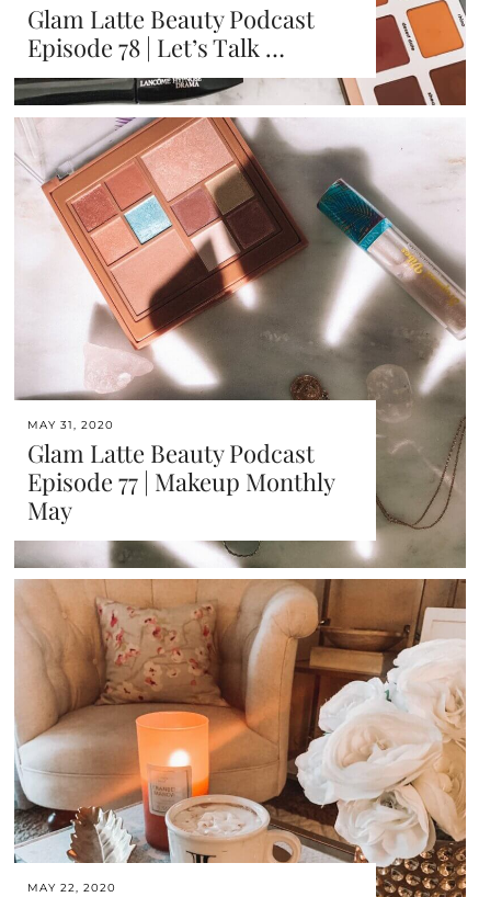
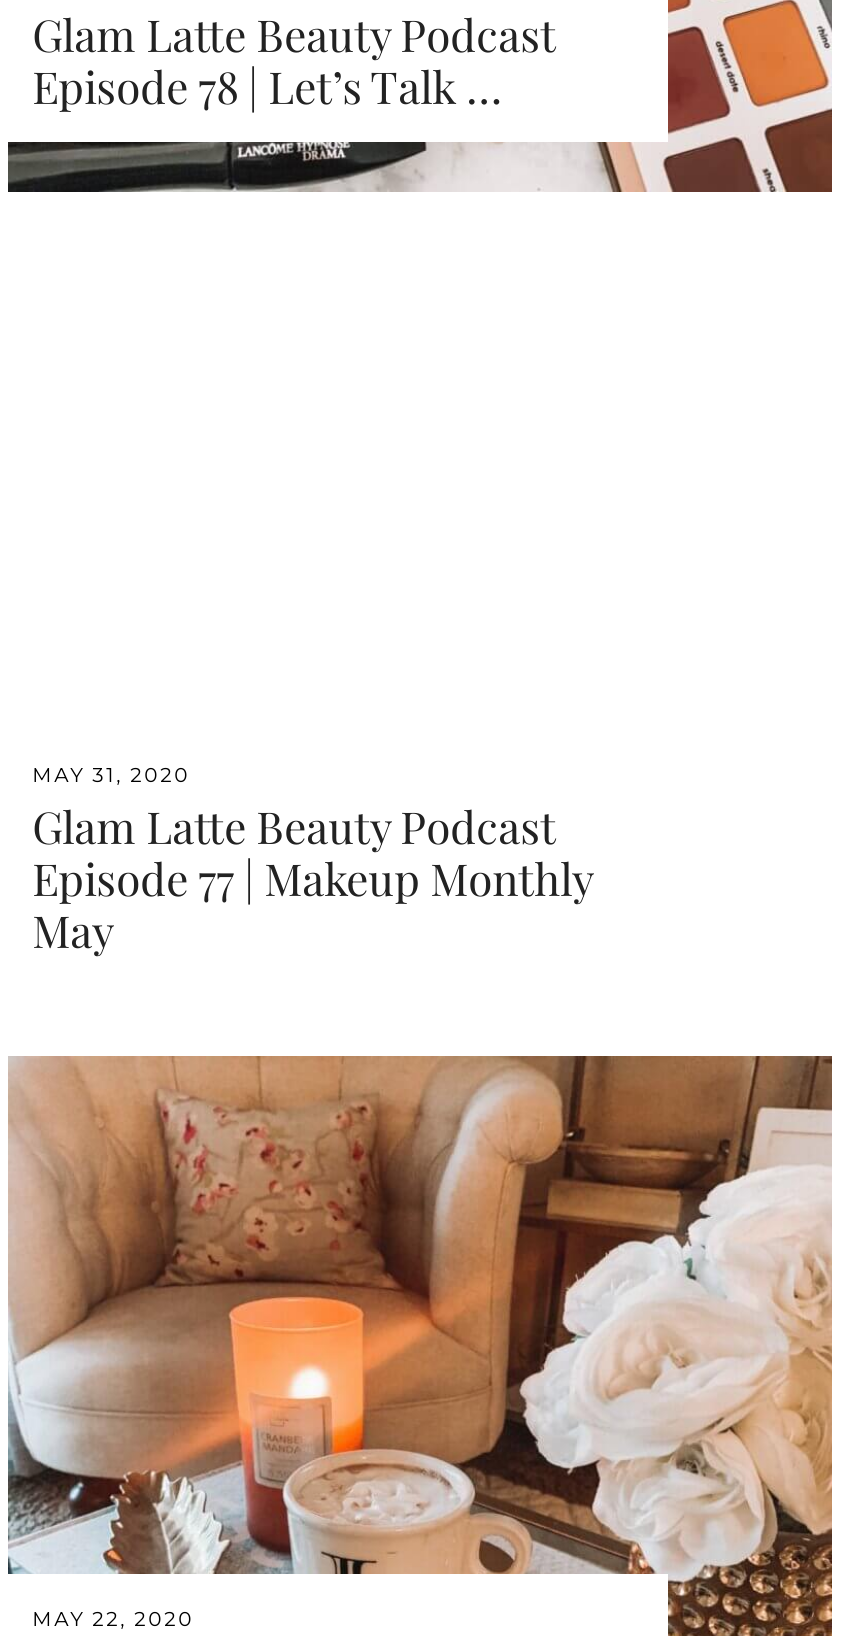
- [image]
